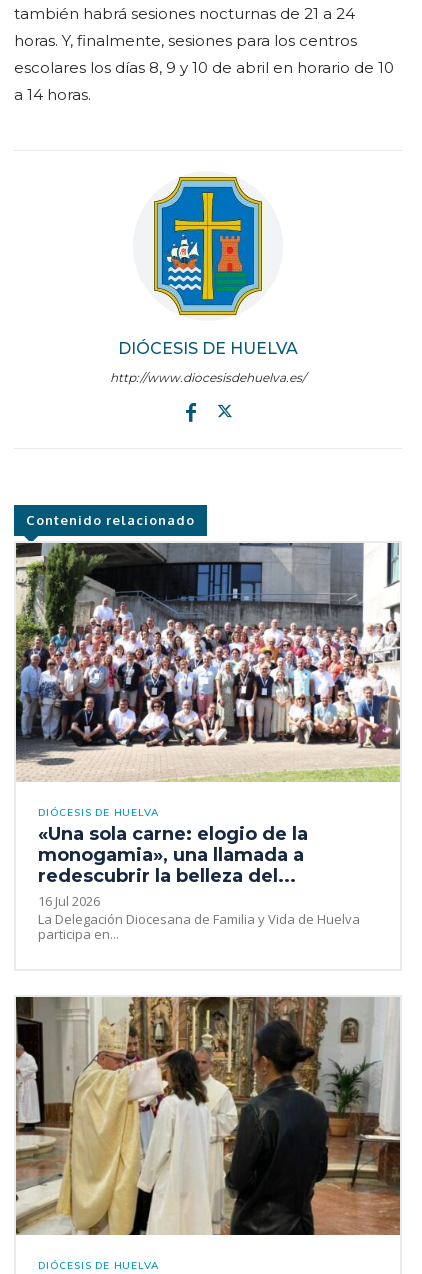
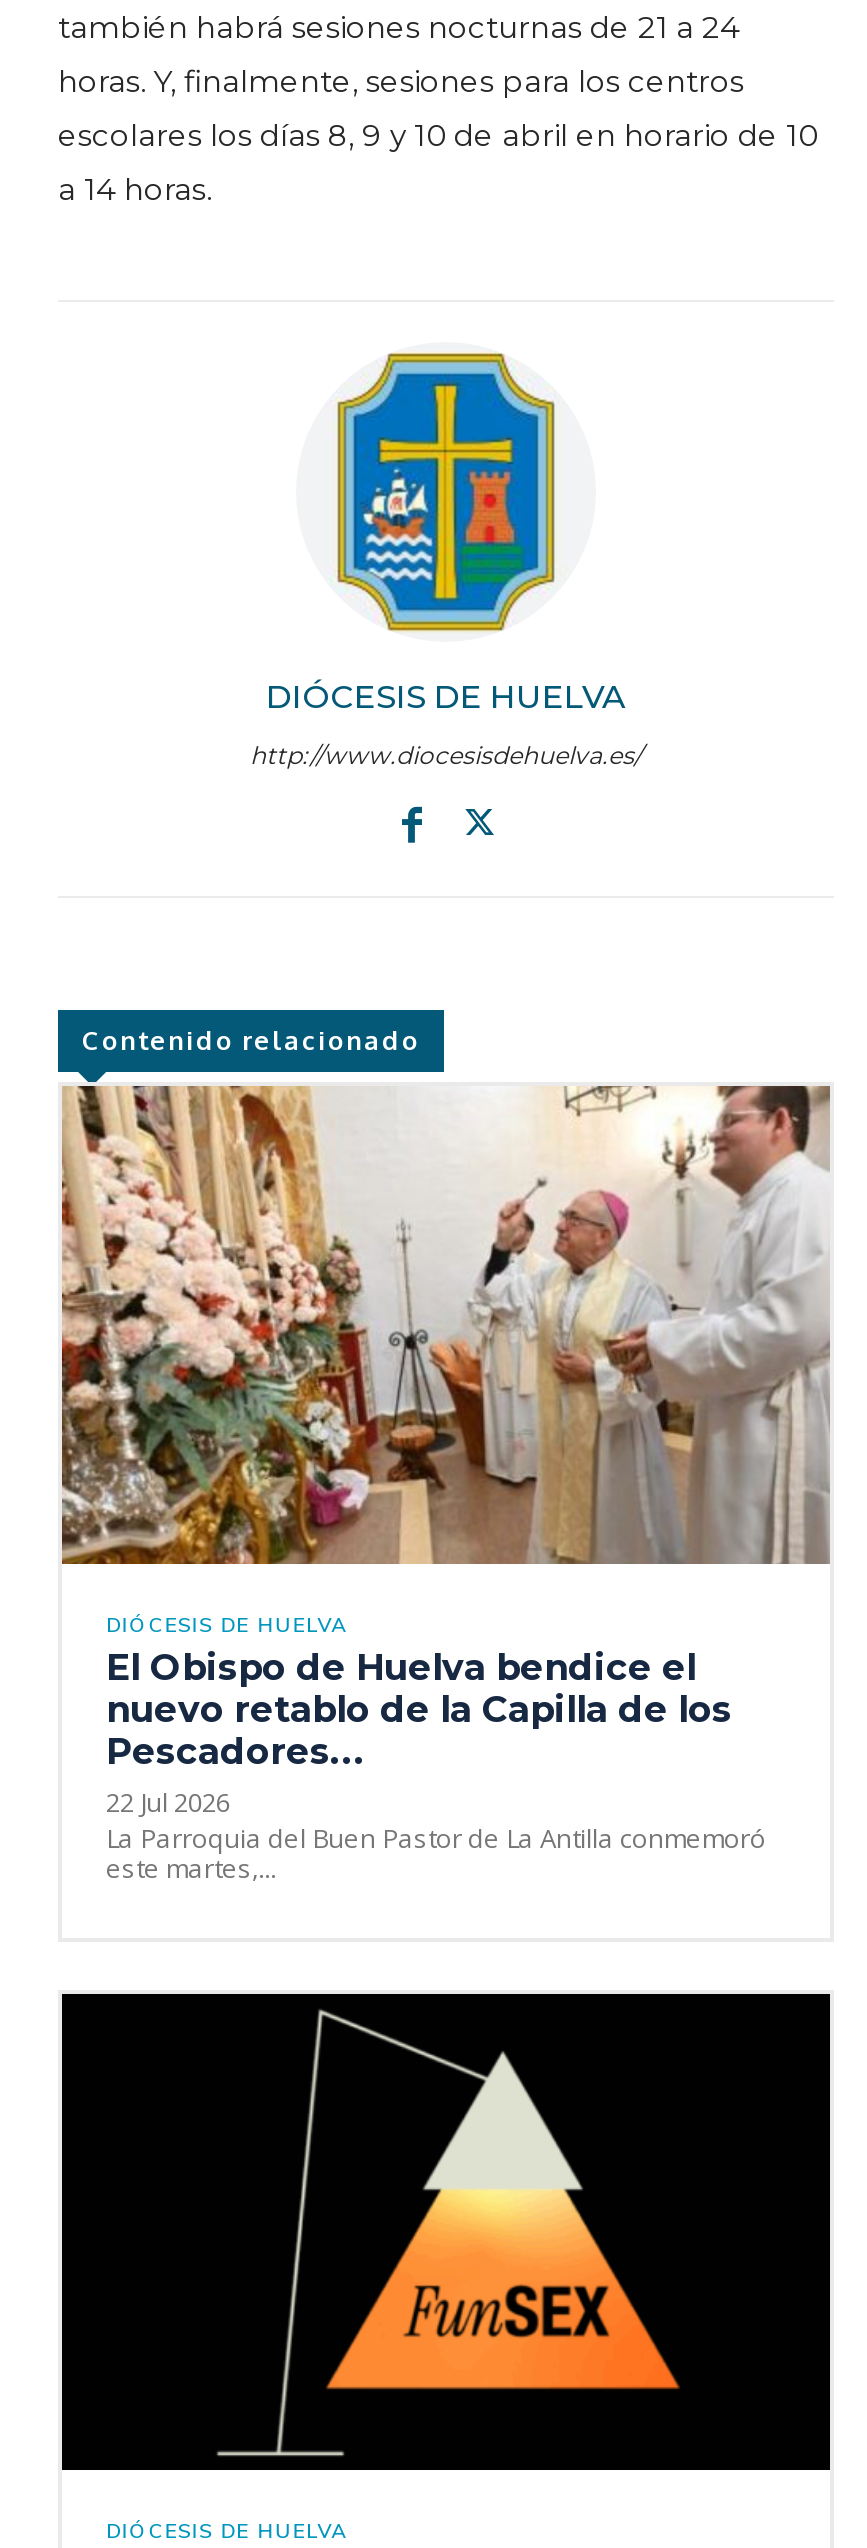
- [image]
+ [image]

- «Una sola carne: elogio de la
- monogamia», una llamada a
- redescubrir la belleza del...
- 16 Jul 2026
- La Delegación Diocesana de Familia y Vida de Huelva
- participa en...
+ El Obispo de Huelva bendice el
+ nuevo retablo de la Capilla de los
+ Pescadores...
+ 22 Jul 2026
+ La Parroquia del Buen Pastor de La Antilla conmemoró
+ este martes,...

- [image]
+ [image]
